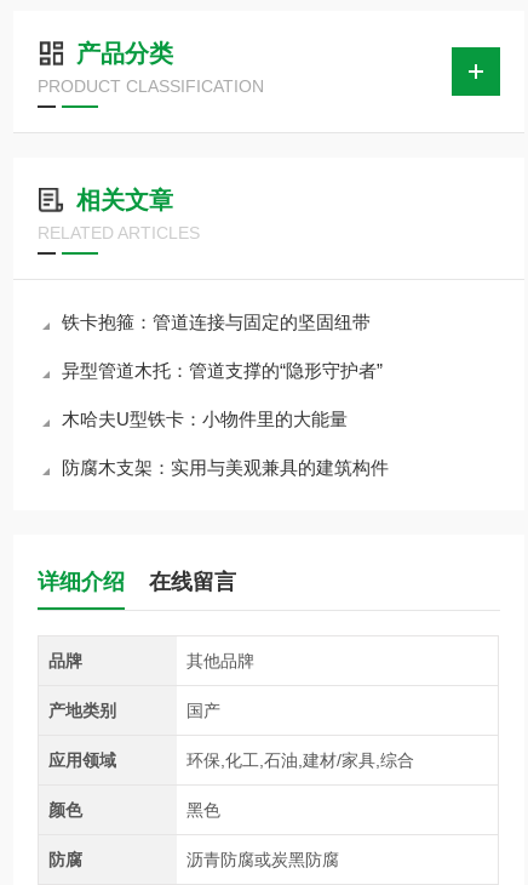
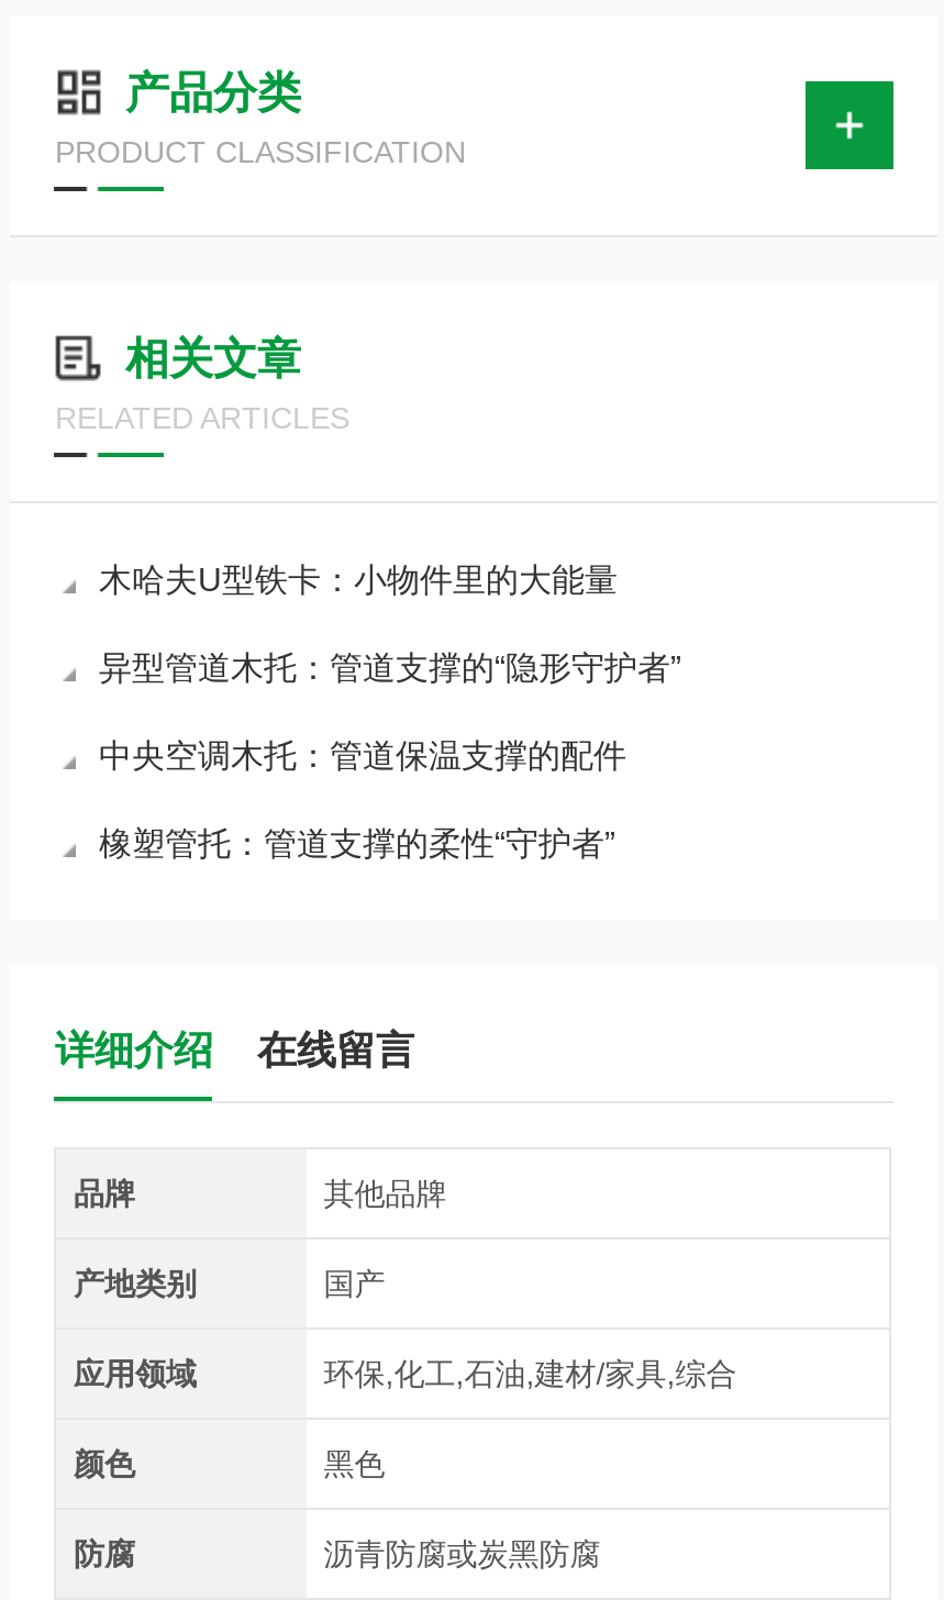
- 铁卡抱箍：管道连接与固定的坚固纽带

+ 中央空调木托：管道保温支撑的配件

moved up: 木哈夫U型铁卡：小物件里的大能量

- 防腐木支架：实用与美观兼具的建筑构件
+ 橡塑管托：管道支撑的柔性“守护者”
